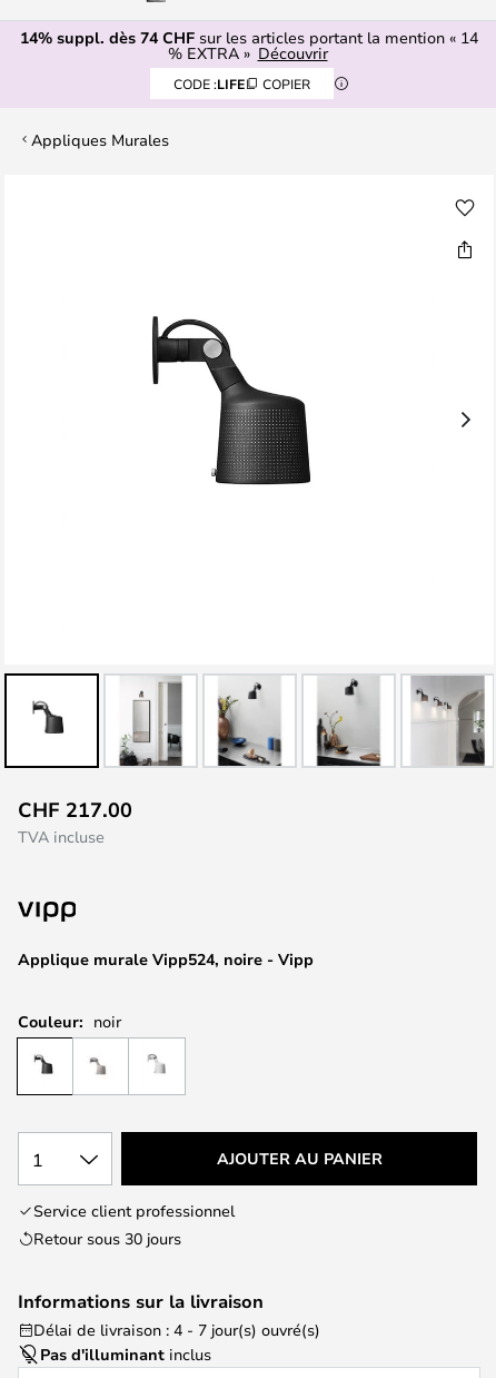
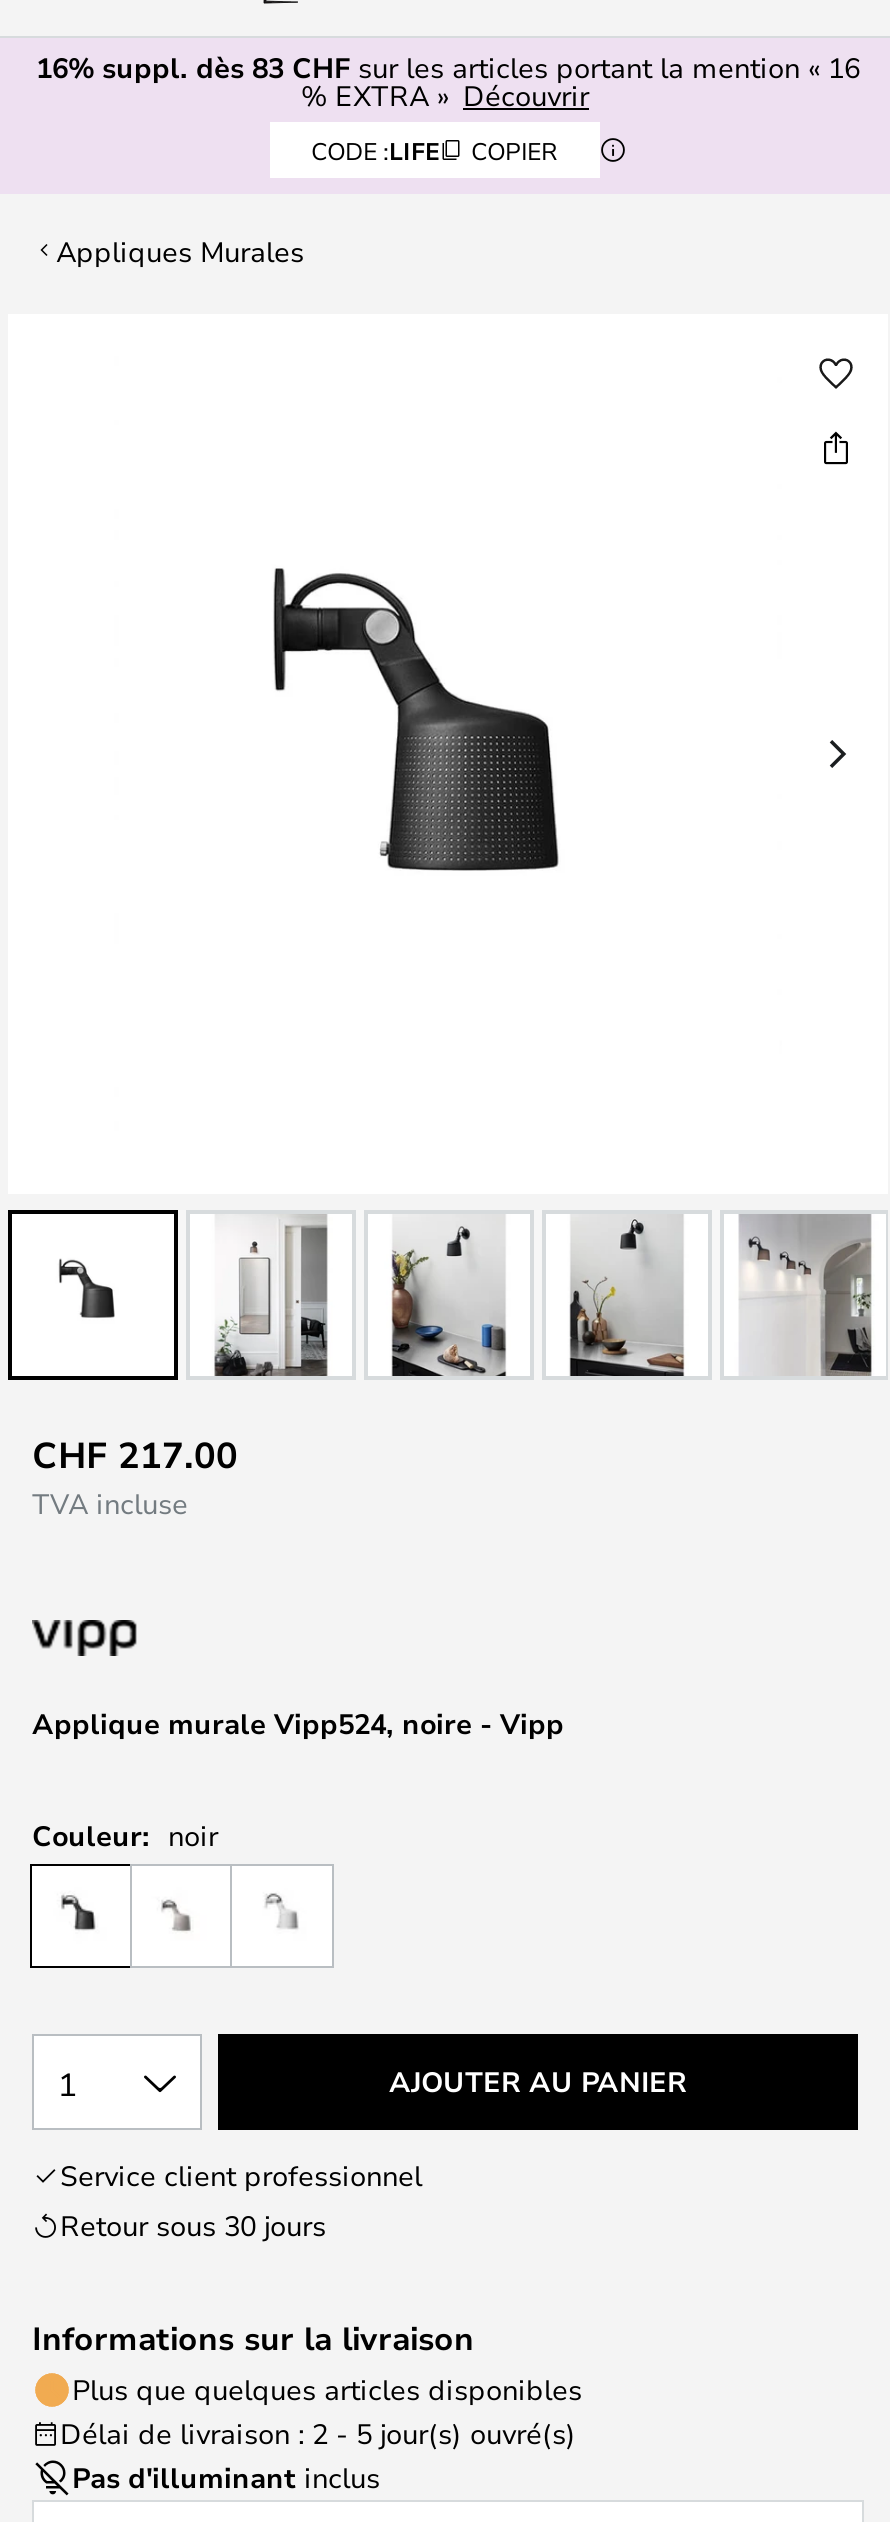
- 14% suppl. dès 74 CHF sur les articles portant la mention « 14
+ 16% suppl. dès 83 CHF sur les articles portant la mention « 16

- Délai de livraison : 4 - 7 jour(s) ouvré(s)
+ Plus que quelques articles disponibles
+ Délai de livraison : 2 - 5 jour(s) ouvré(s)
